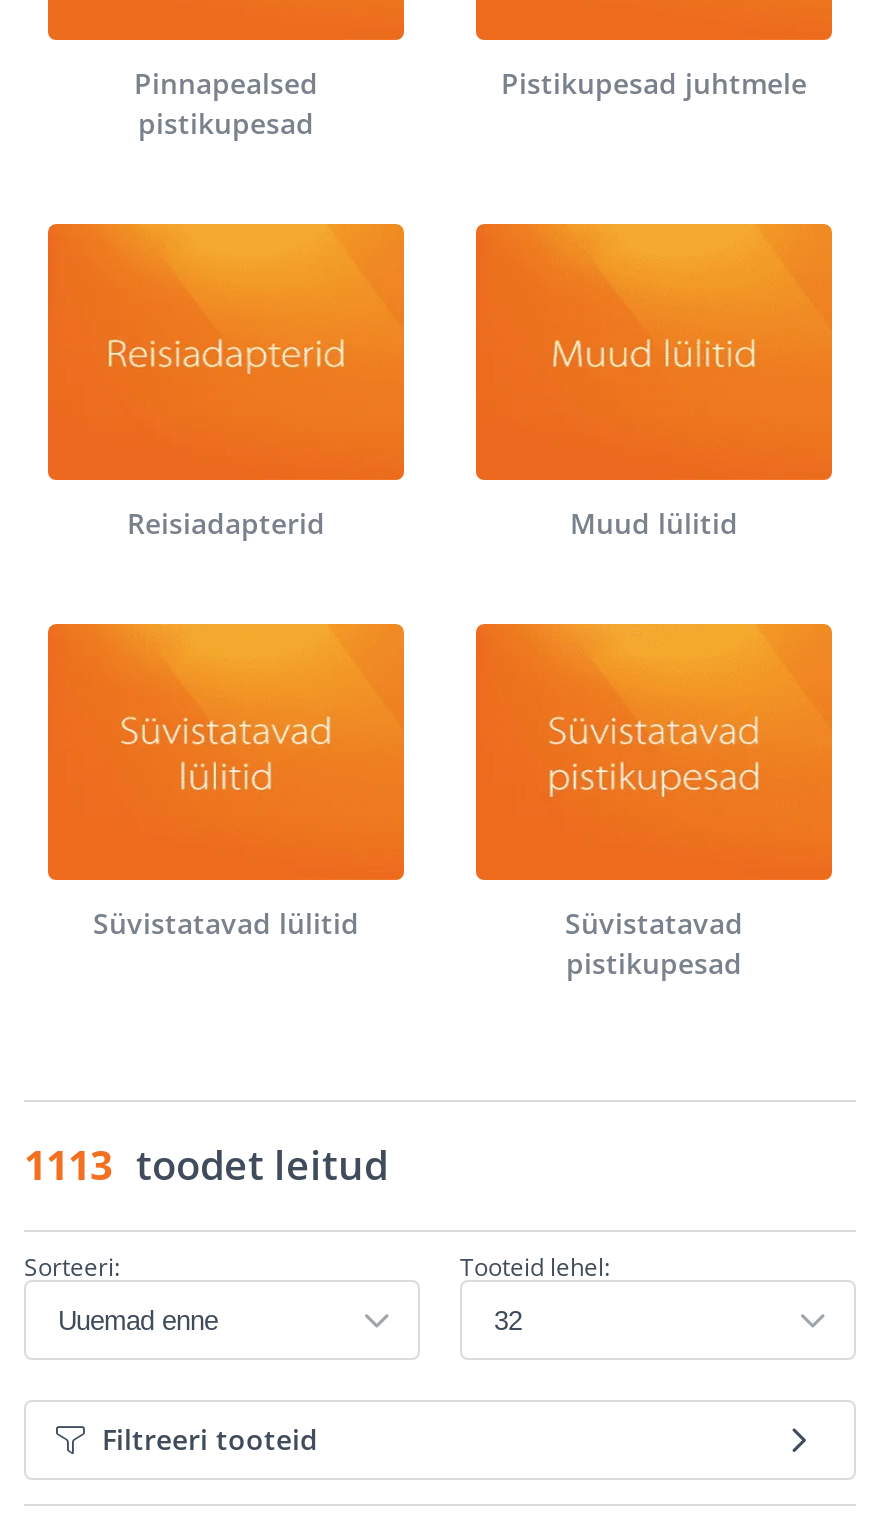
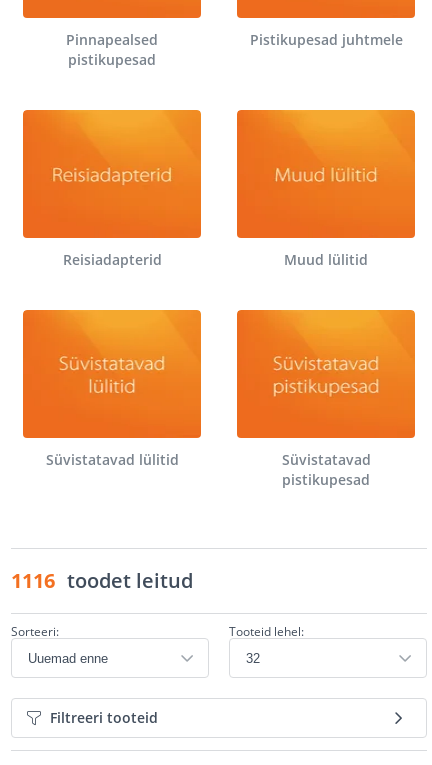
- 1113 toodet leitud
+ 1116 toodet leitud
